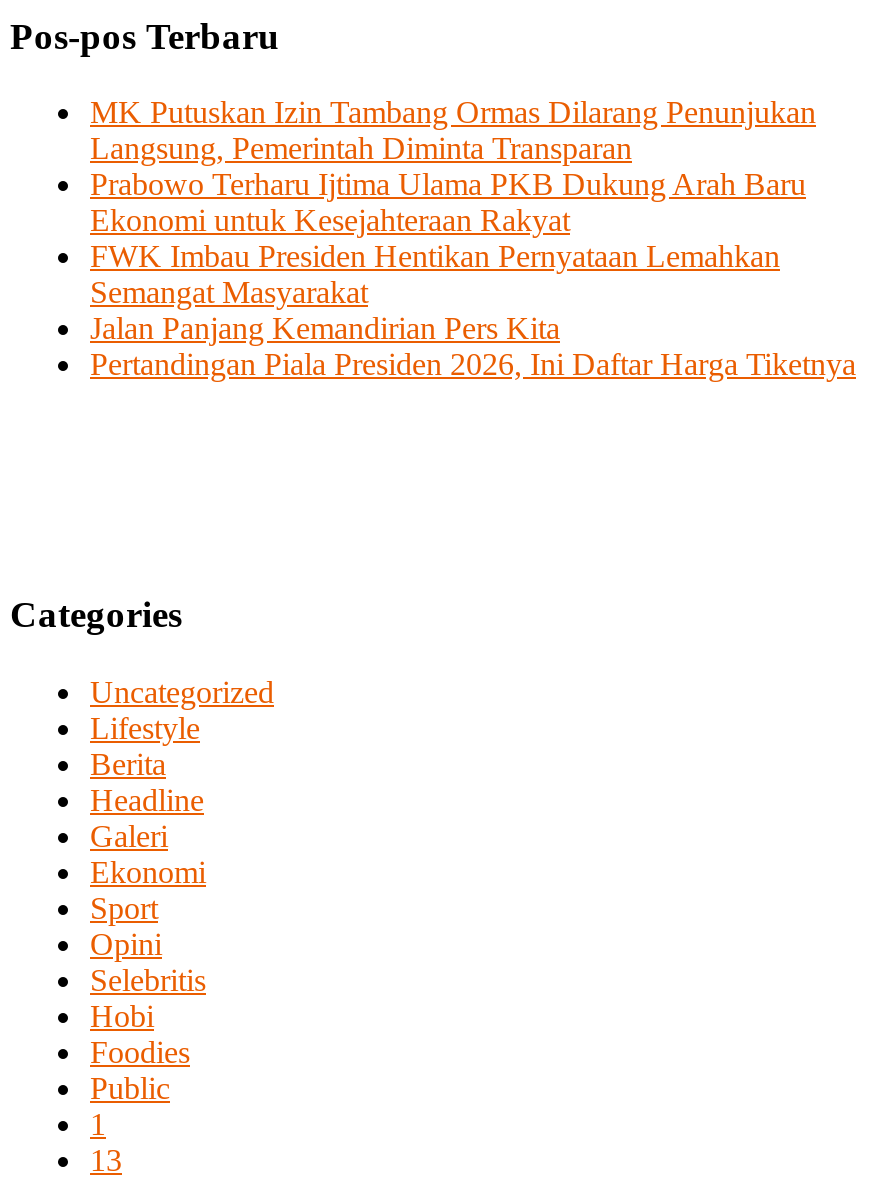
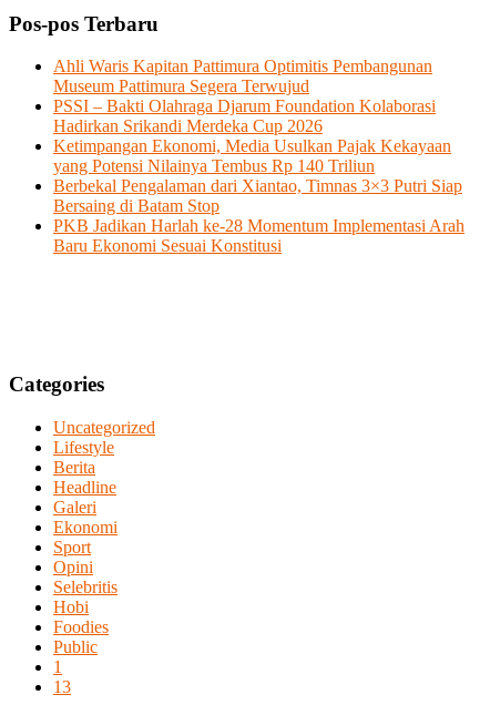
- MK Putuskan Izin Tambang Ormas Dilarang Penunjukan
- Langsung, Pemerintah Diminta Transparan
- Prabowo Terharu Ijtima Ulama PKB Dukung Arah Baru
- Ekonomi untuk Kesejahteraan Rakyat
- FWK Imbau Presiden Hentikan Pernyataan Lemahkan
- Semangat Masyarakat
- Jalan Panjang Kemandirian Pers Kita
- Pertandingan Piala Presiden 2026, Ini Daftar Harga Tiketnya
+ Ahli Waris Kapitan Pattimura Optimitis Pembangunan
+ Museum Pattimura Segera Terwujud
+ PSSI – Bakti Olahraga Djarum Foundation Kolaborasi
+ Hadirkan Srikandi Merdeka Cup 2026
+ Ketimpangan Ekonomi, Media Usulkan Pajak Kekayaan
+ yang Potensi Nilainya Tembus Rp 140 Triliun
+ Berbekal Pengalaman dari Xiantao, Timnas 3×3 Putri Siap
+ Bersaing di Batam Stop
+ PKB Jadikan Harlah ke-28 Momentum Implementasi Arah
+ Baru Ekonomi Sesuai Konstitusi
